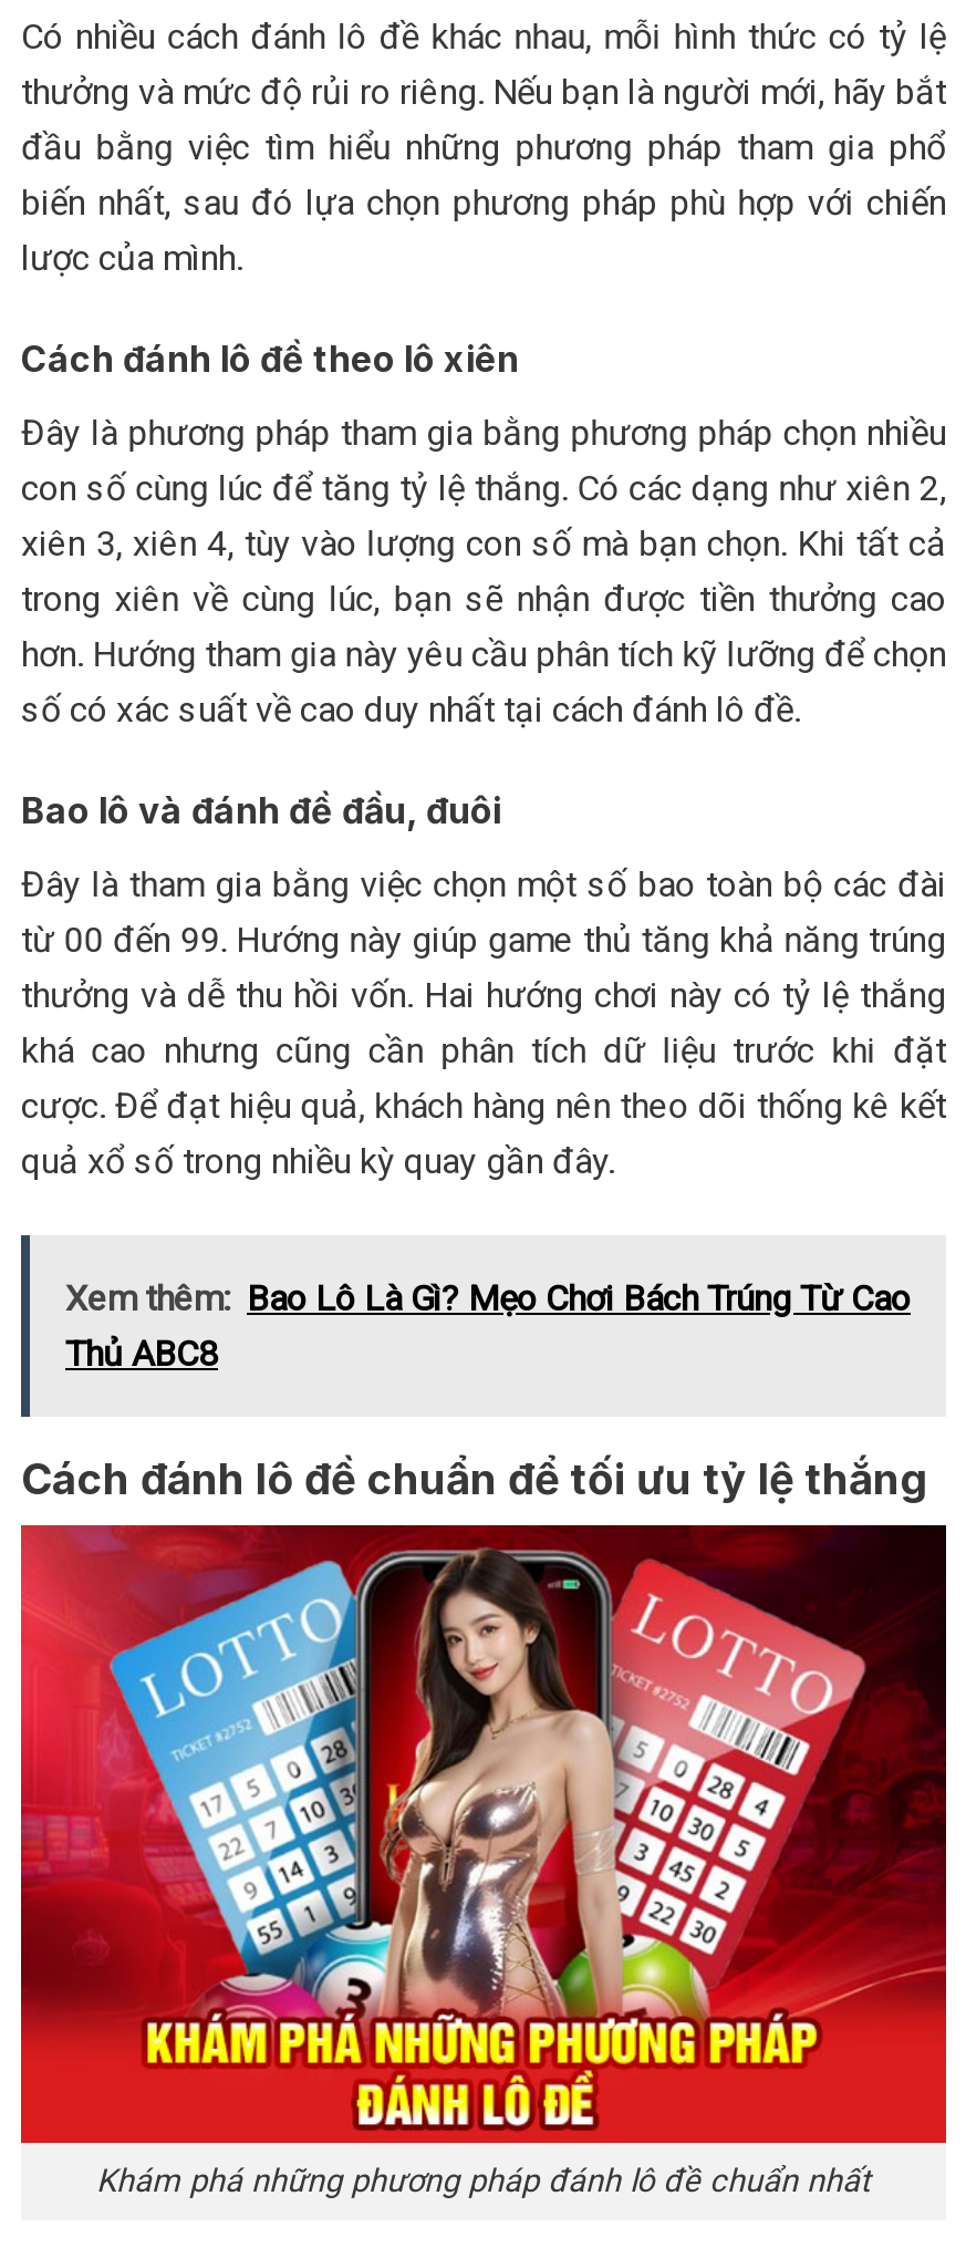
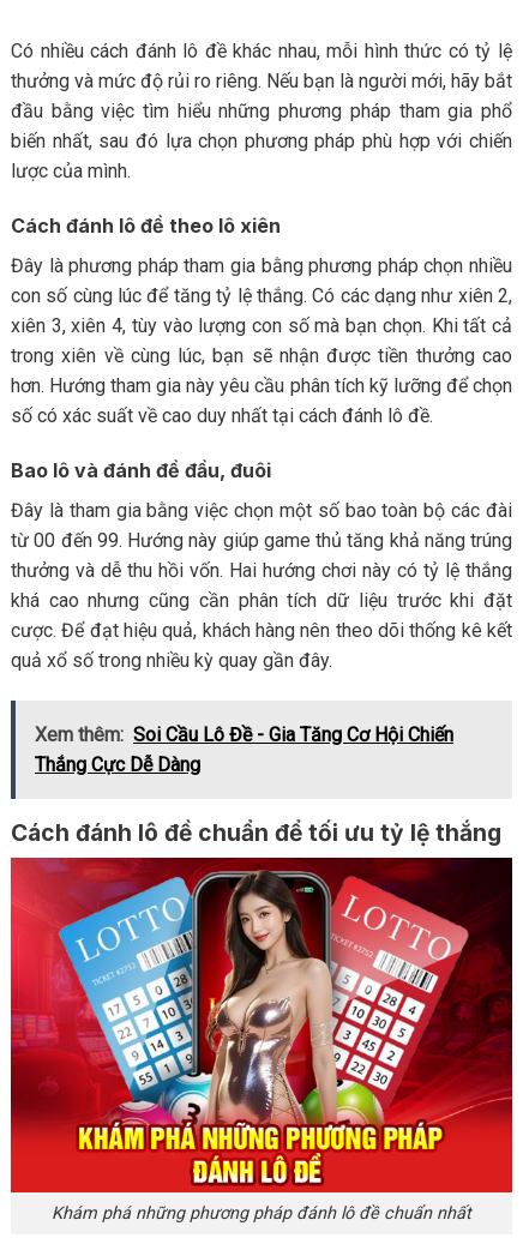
- Xem thêm: Bao Lô Là Gì? Mẹo Chơi Bách Trúng Từ Cao
- Thủ ABC8
+ Xem thêm: Soi Cầu Lô Đề - Gia Tăng Cơ Hội Chiến
+ Thắng Cực Dễ Dàng
